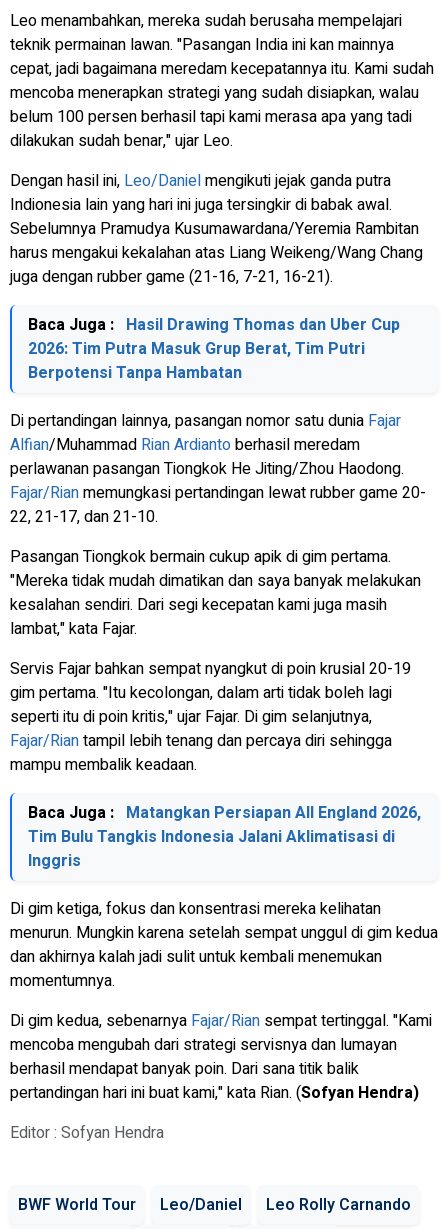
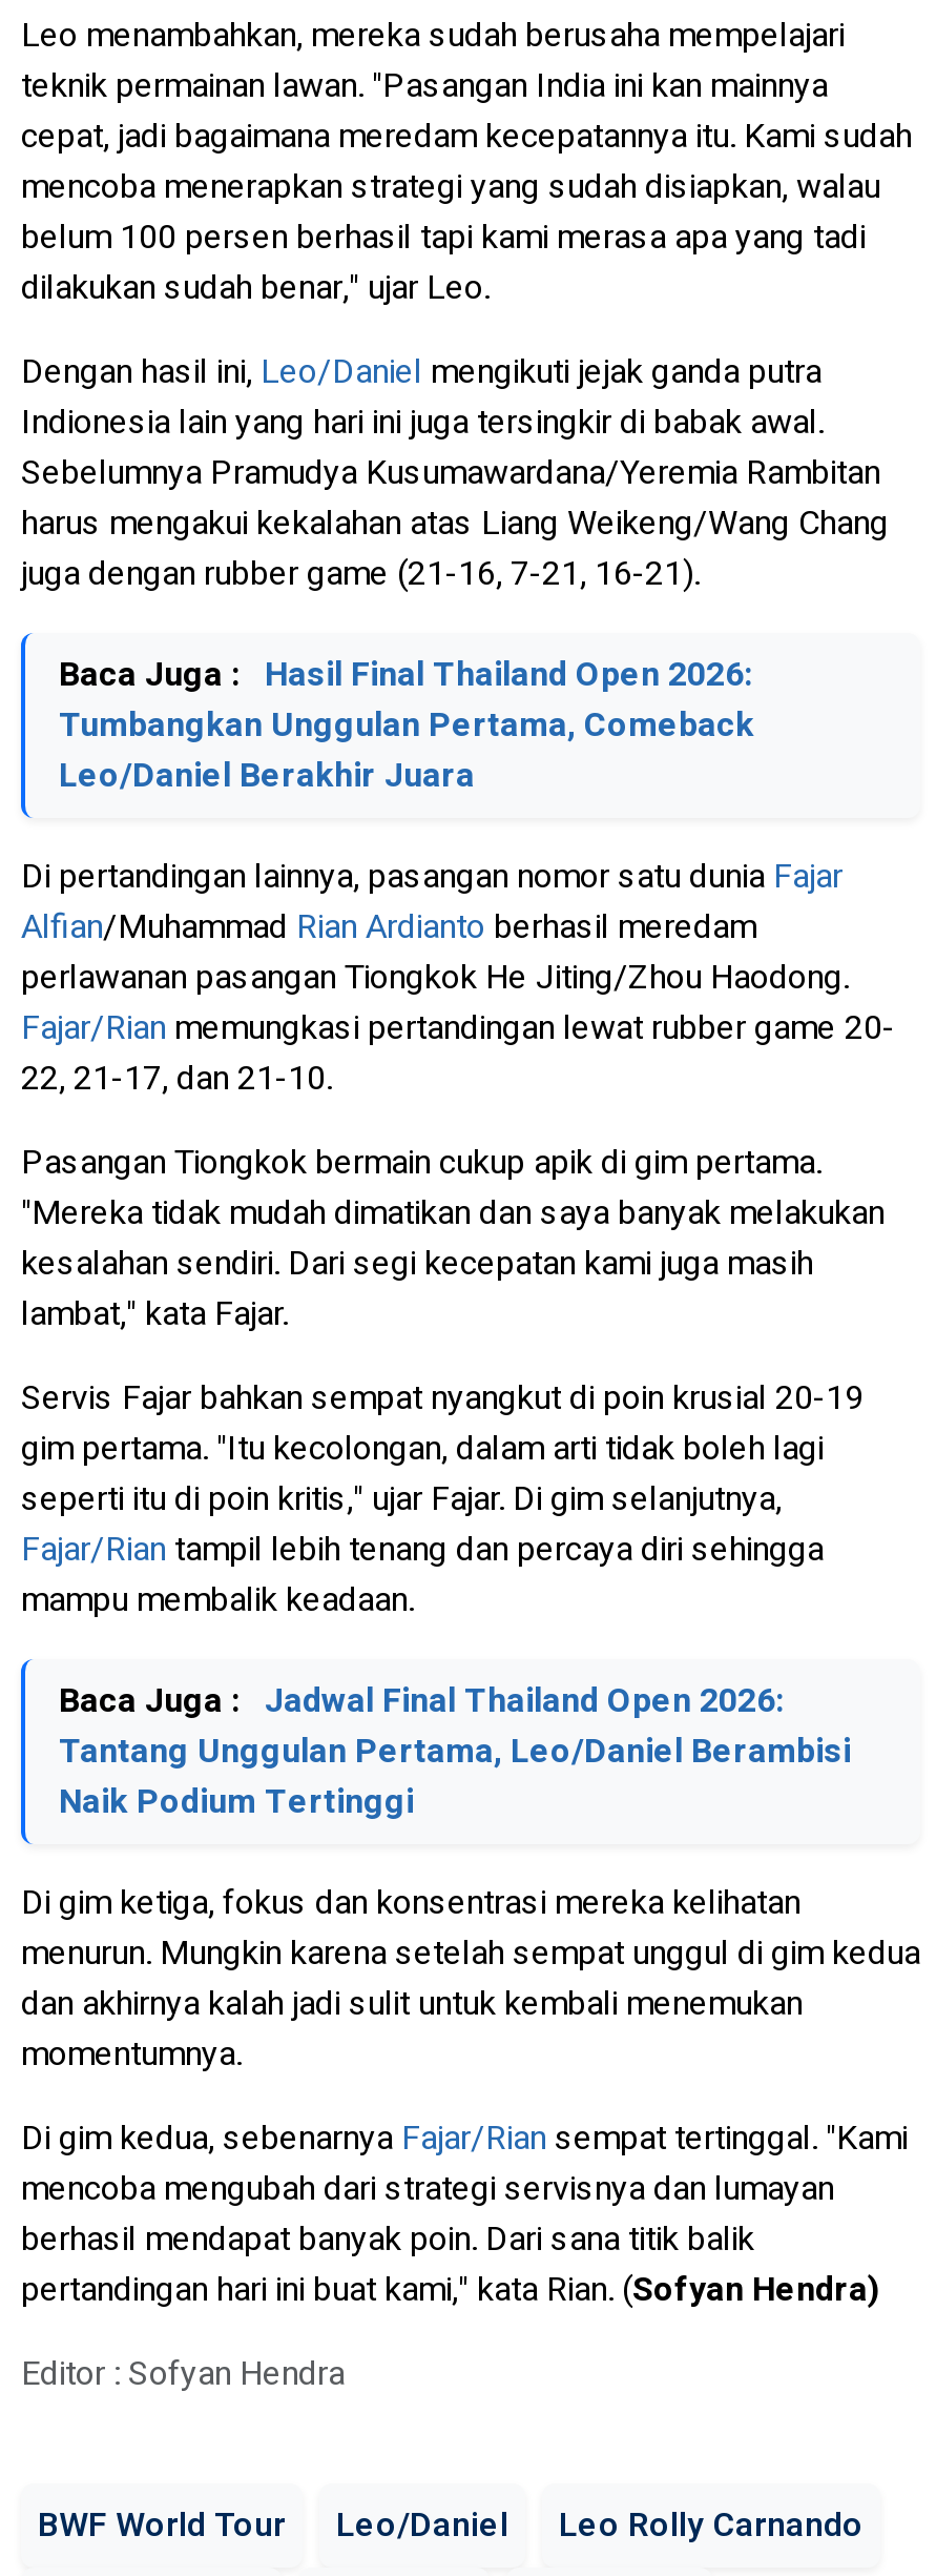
- Baca Juga : Hasil Drawing Thomas dan Uber Cup
- 2026: Tim Putra Masuk Grup Berat, Tim Putri
- Berpotensi Tanpa Hambatan
+ Baca Juga : Hasil Final Thailand Open 2026:
+ Tumbangkan Unggulan Pertama, Comeback
+ Leo/Daniel Berakhir Juara

- Baca Juga : Matangkan Persiapan All England 2026,
- Tim Bulu Tangkis Indonesia Jalani Aklimatisasi di
- Inggris
+ Baca Juga : Jadwal Final Thailand Open 2026:
+ Tantang Unggulan Pertama, Leo/Daniel Berambisi
+ Naik Podium Tertinggi
